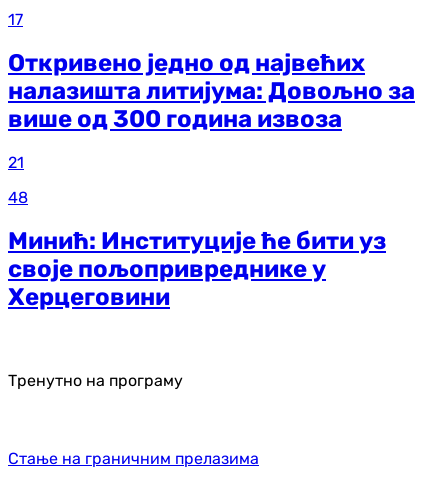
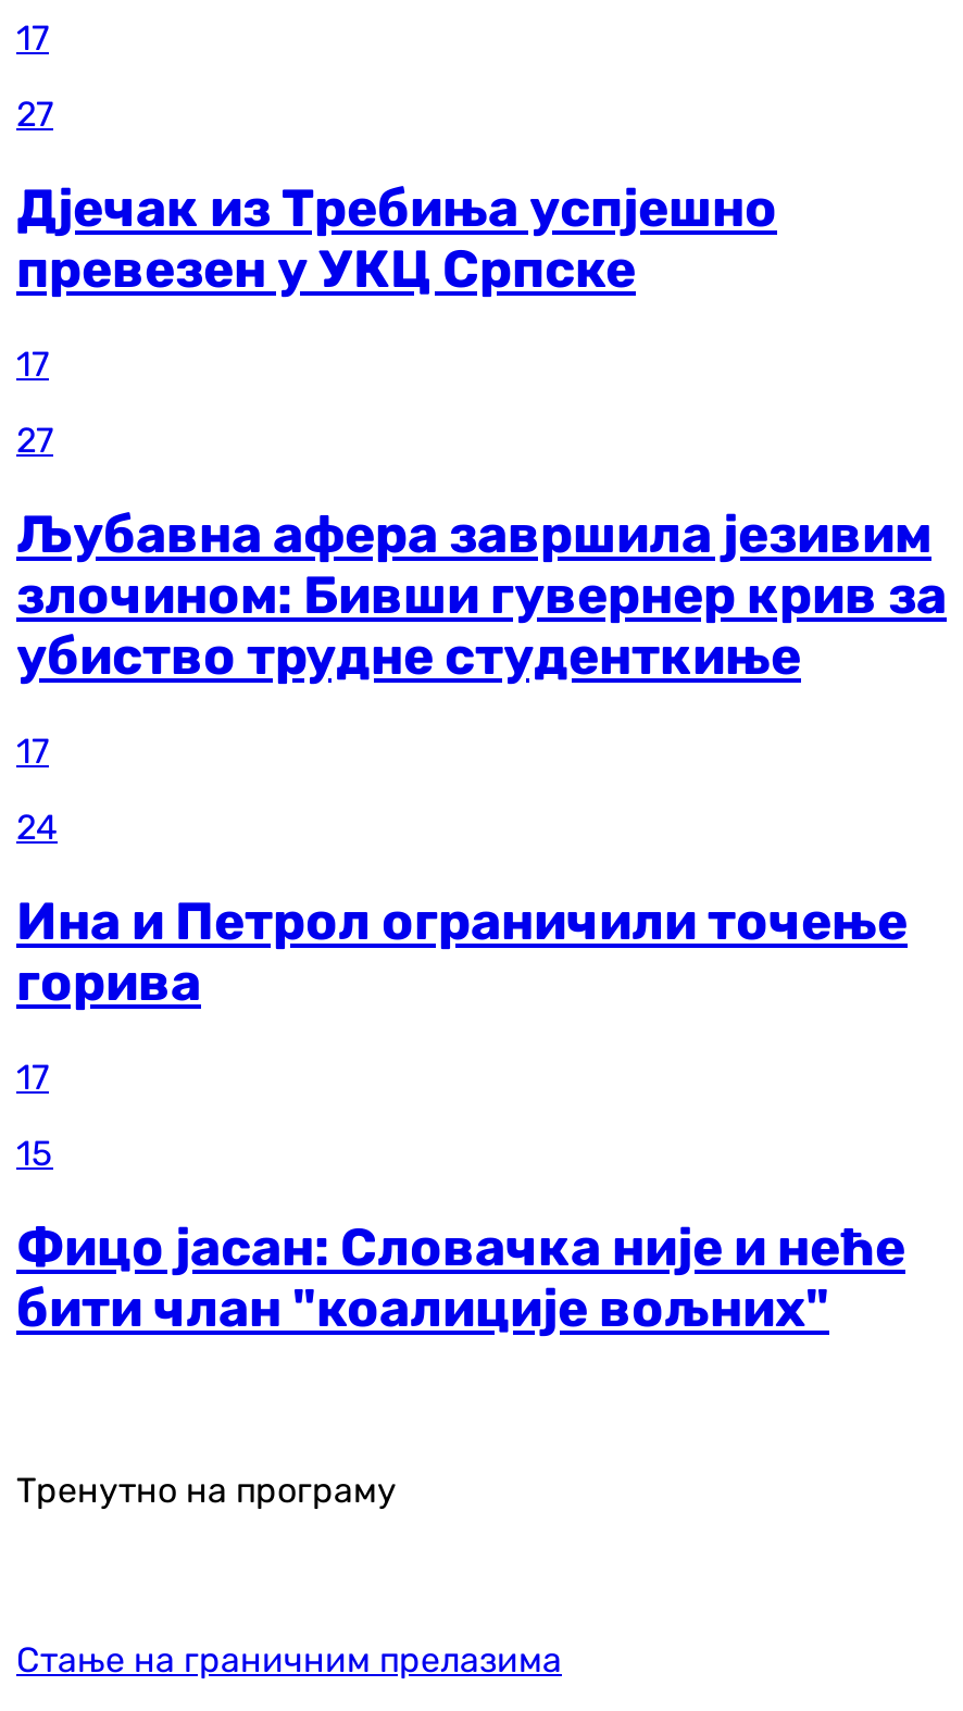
- Откривено једно од највећих
- налазишта литијума: Довољно за
- више од 300 година извоза
- 21
- 48
- Минић: Институције ће бити уз
- своје пољопривреднике у
- Херцеговини
+ 27
+ Дјечак из Требиња успјешно
+ превезен у УКЦ Српске
+ 17
+ 27
+ Љубавна афера завршила језивим
+ злочином: Бивши гувернер крив за
+ убиство трудне студенткиње
+ 17
+ 24
+ Ина и Петрол ограничили точење
+ горива
+ 17
+ 15
+ Фицо јасан: Словачка није и неће
+ бити члан "коалиције вољних"
